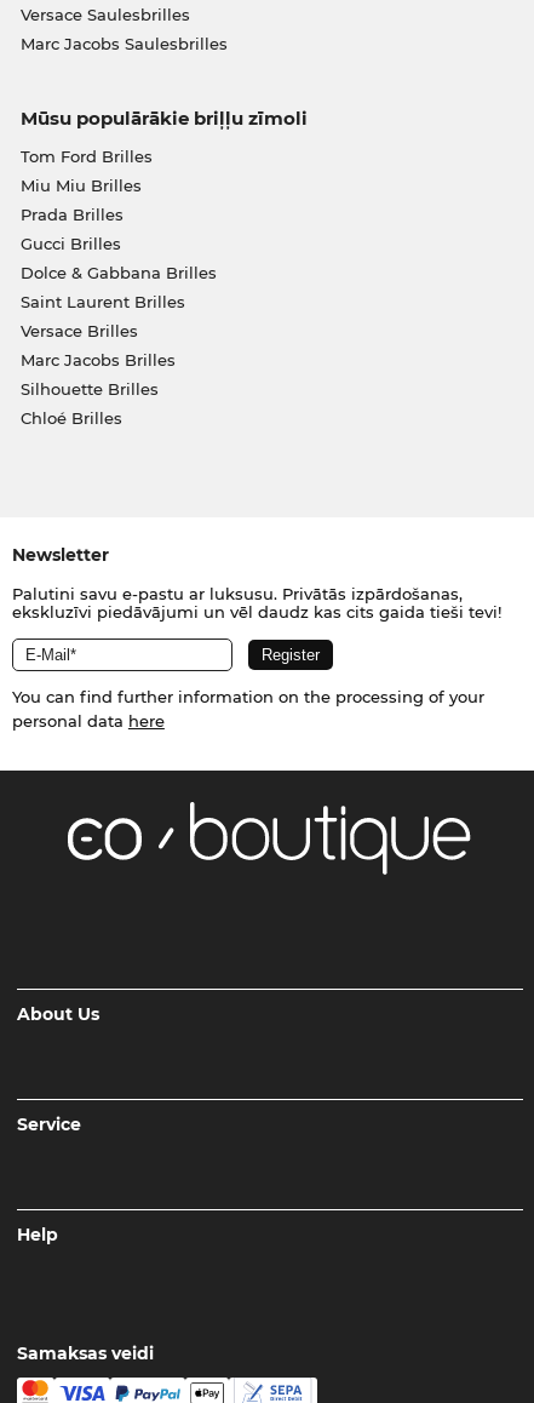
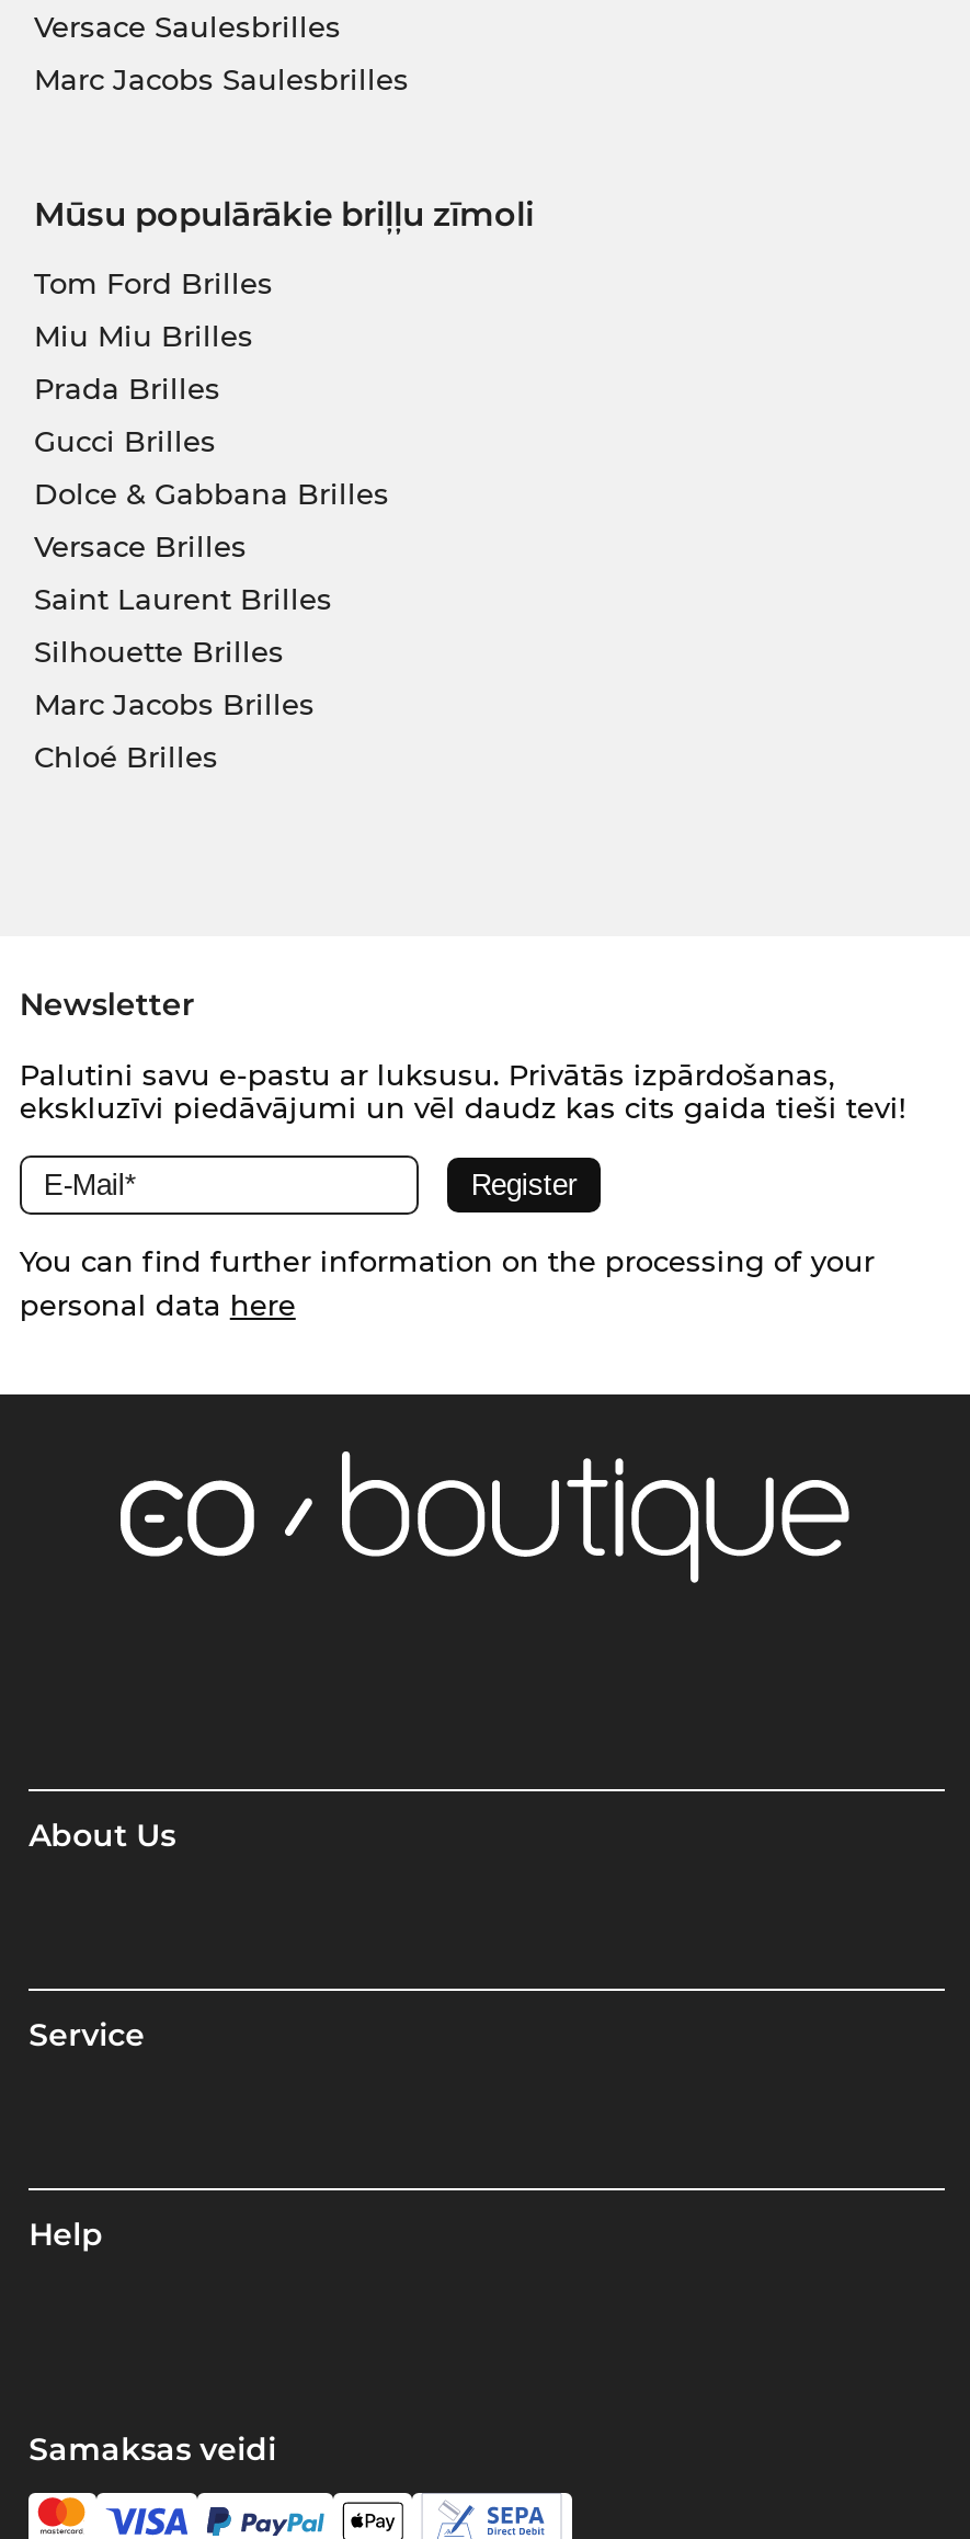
moved down: Saint Laurent Brilles

moved up: Versace Brilles

moved down: Marc Jacobs Brilles

moved up: Silhouette Brilles
